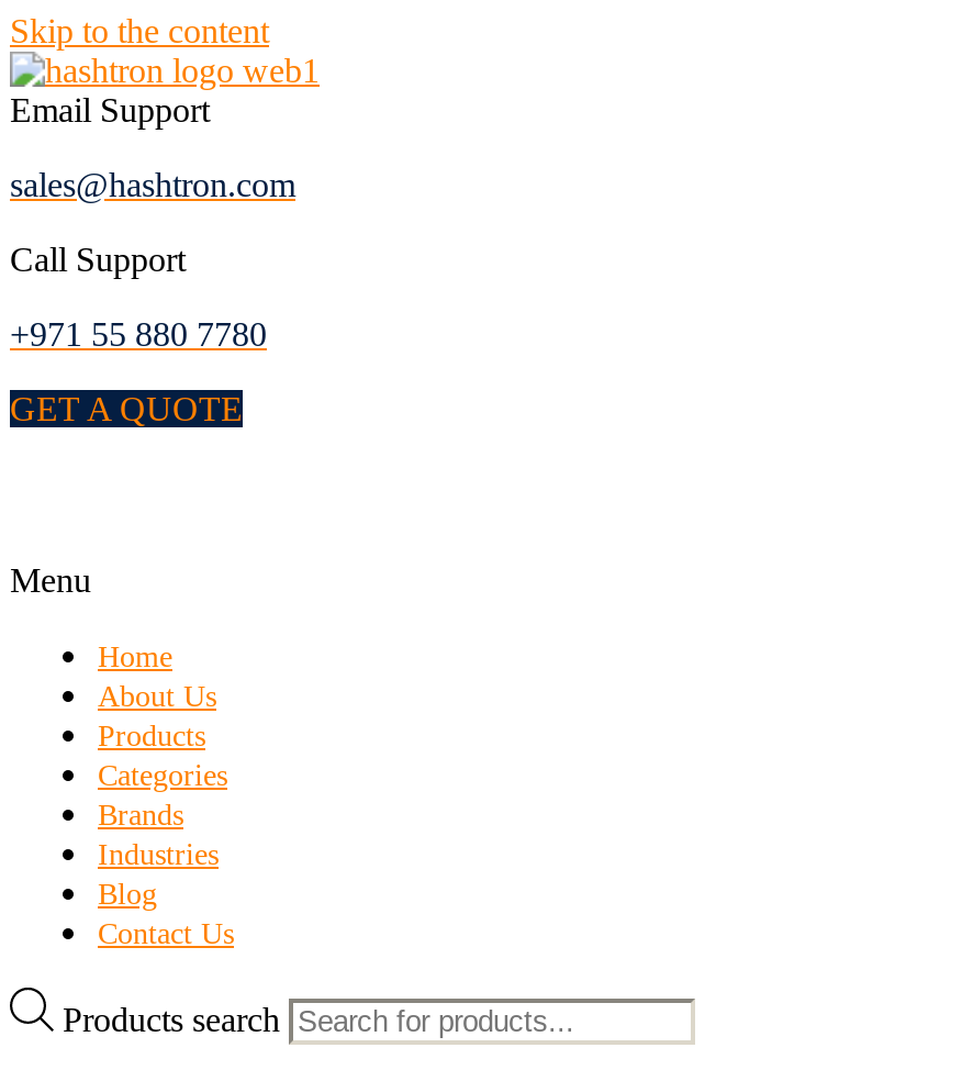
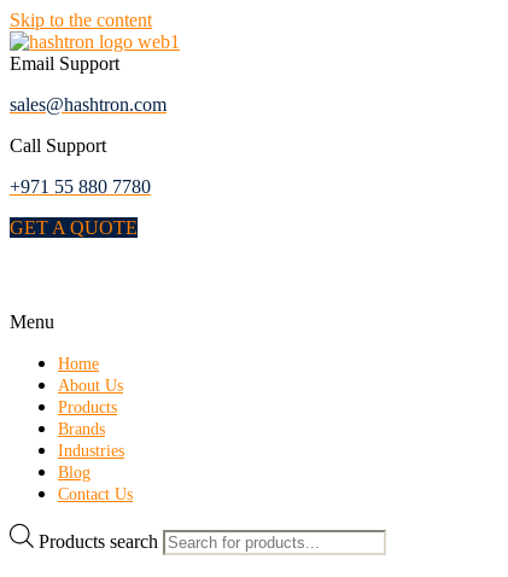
- Categories
